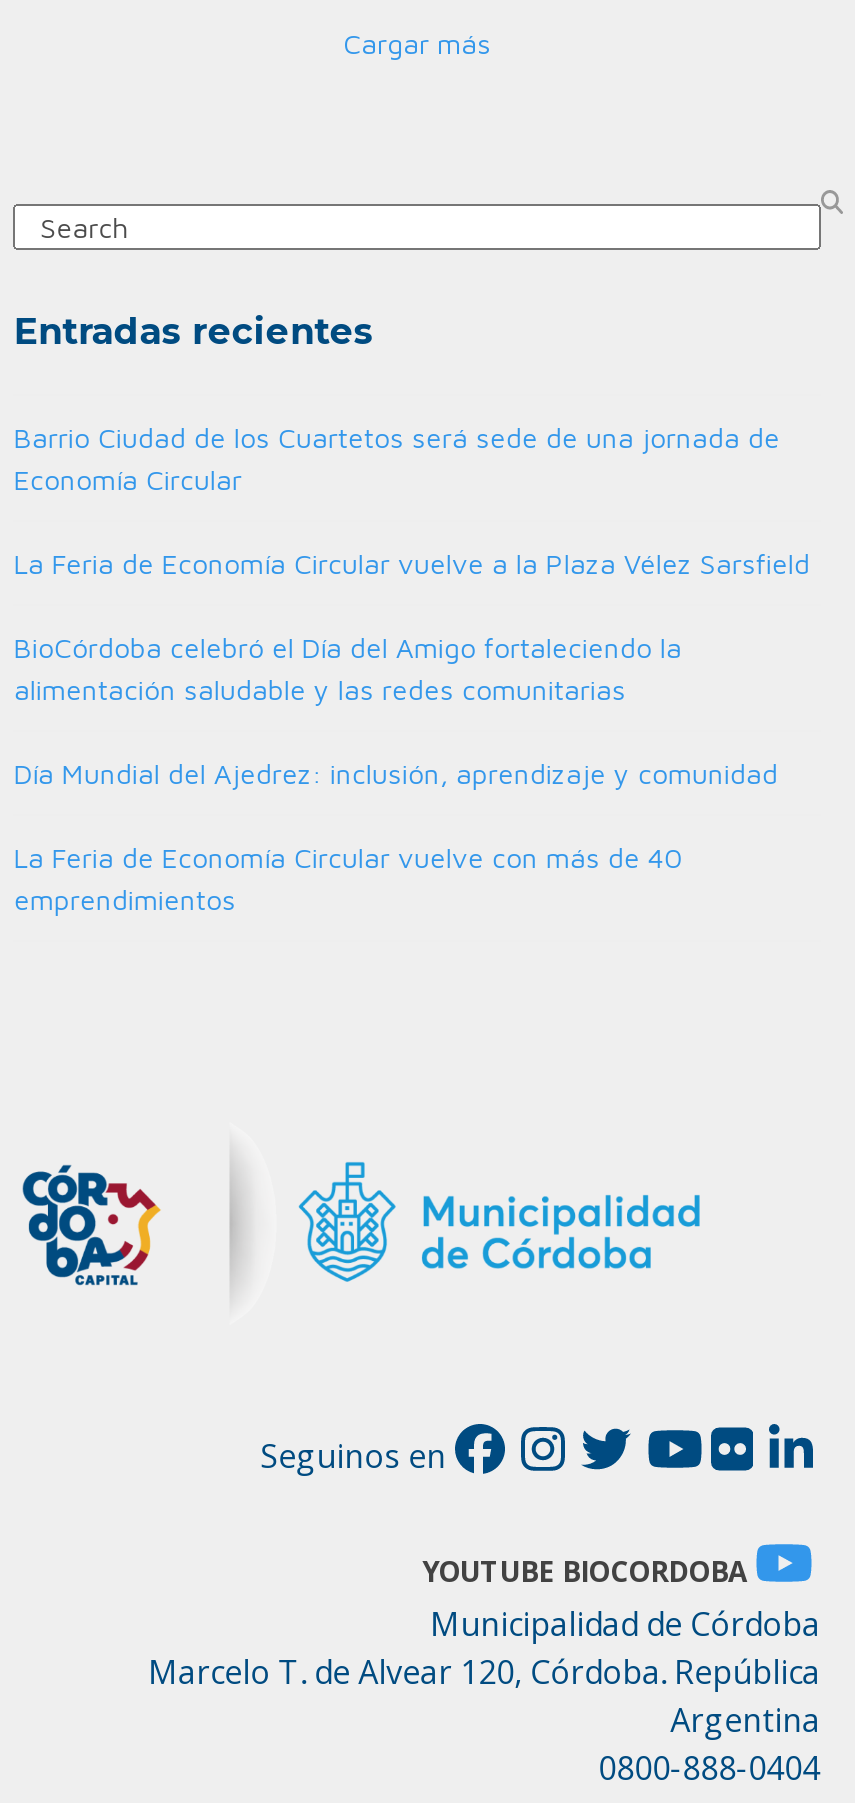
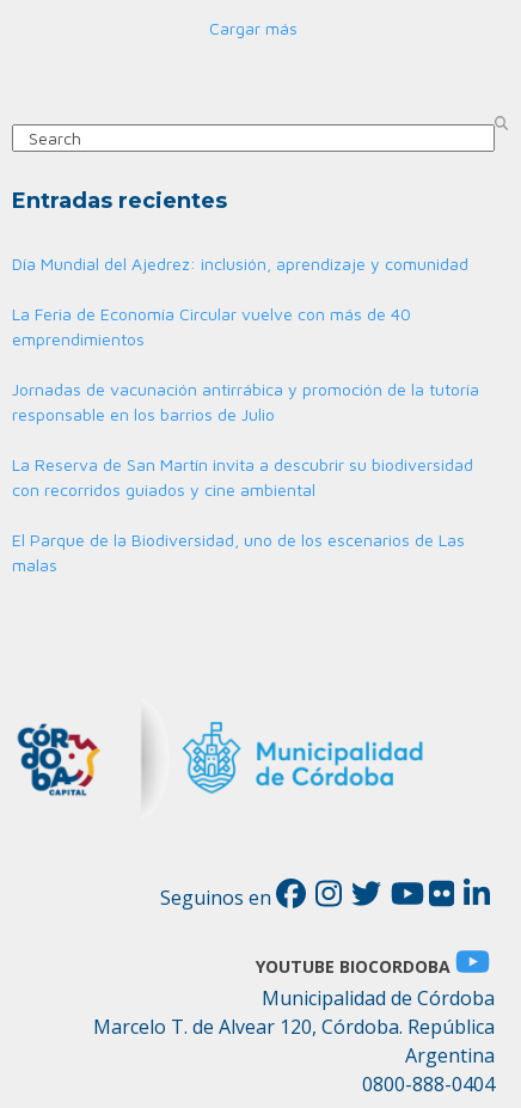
- Barrio Ciudad de los Cuartetos será sede de una jornada de
- Economía Circular
- La Feria de Economía Circular vuelve a la Plaza Vélez Sarsfield
- BioCórdoba celebró el Día del Amigo fortaleciendo la
- alimentación saludable y las redes comunitarias

moved up: Día Mundial del Ajedrez: inclusión, aprendizaje y comunidad | La Feria de Economía Circular vuelve con más de 40 | emprendimientos

+ Jornadas de vacunación antirrábica y promoción de la tutoría
+ responsable en los barrios de Julio
+ La Reserva de San Martín invita a descubrir su biodiversidad
+ con recorridos guiados y cine ambiental
+ El Parque de la Biodiversidad, uno de los escenarios de Las
+ malas
